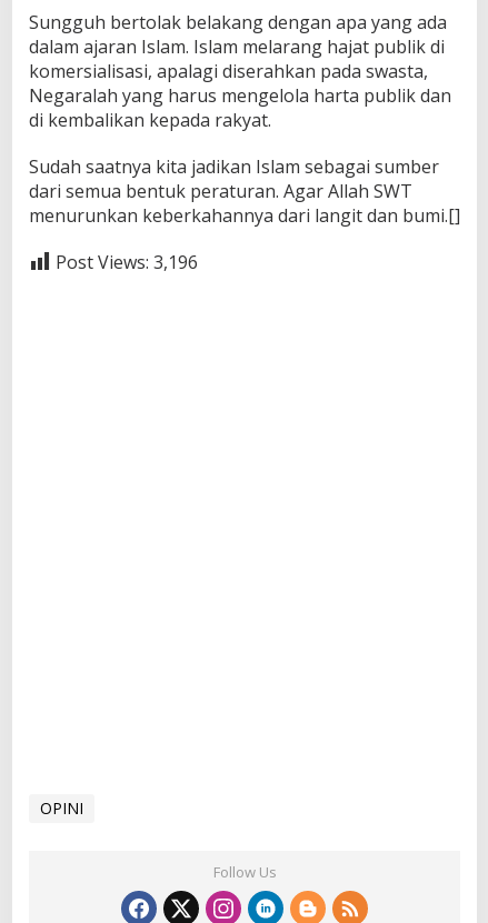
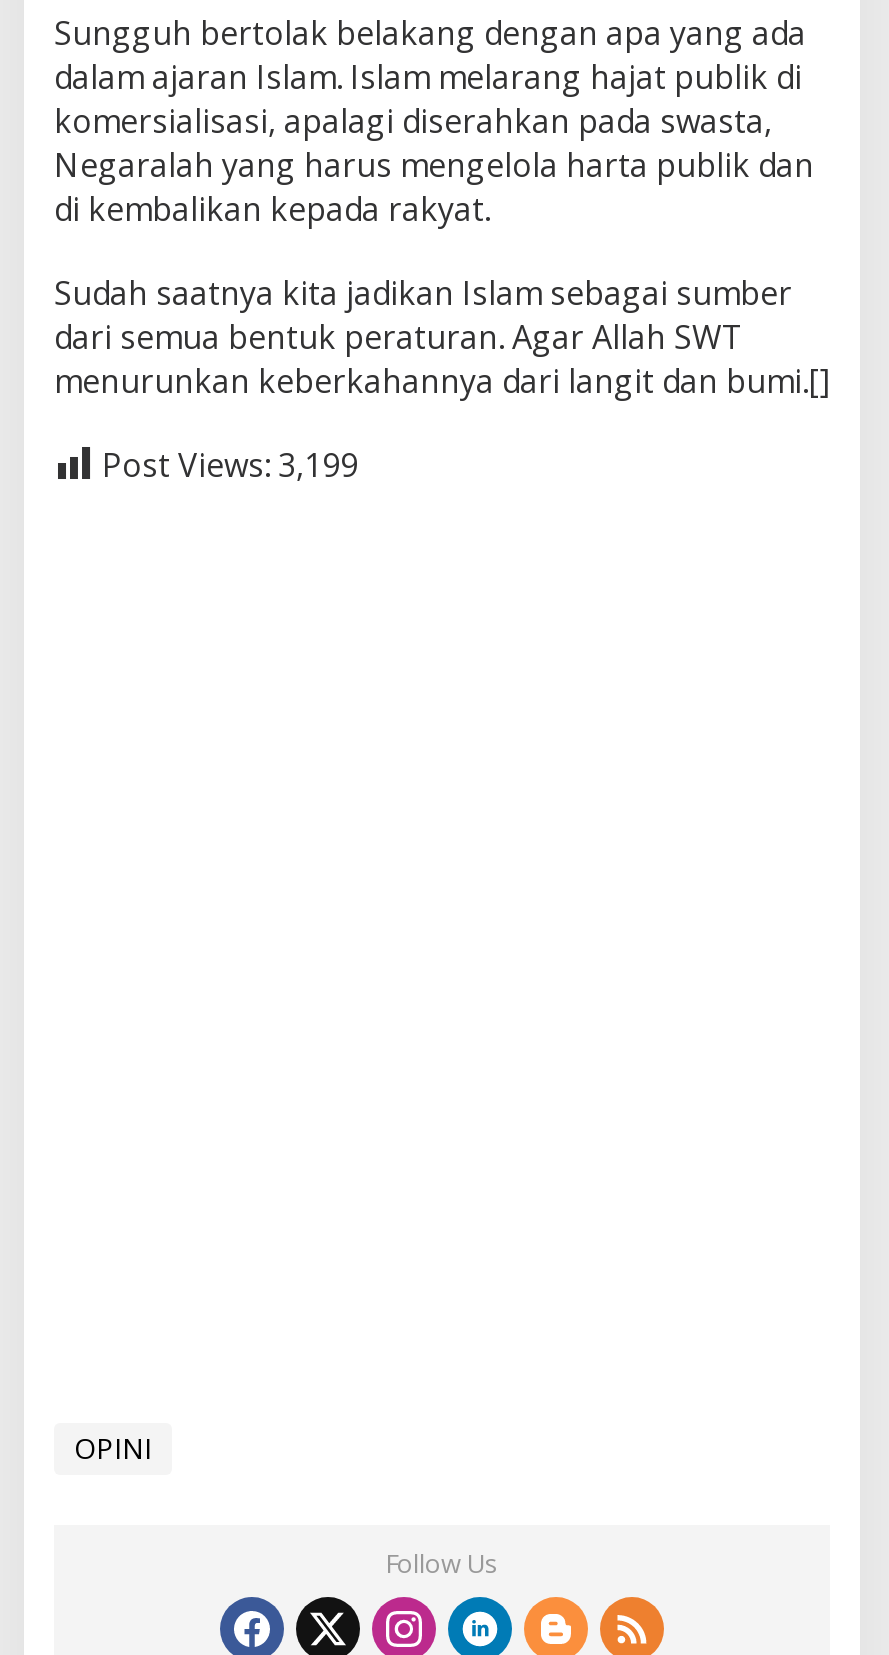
- Post Views: 3,196
+ Post Views: 3,199
